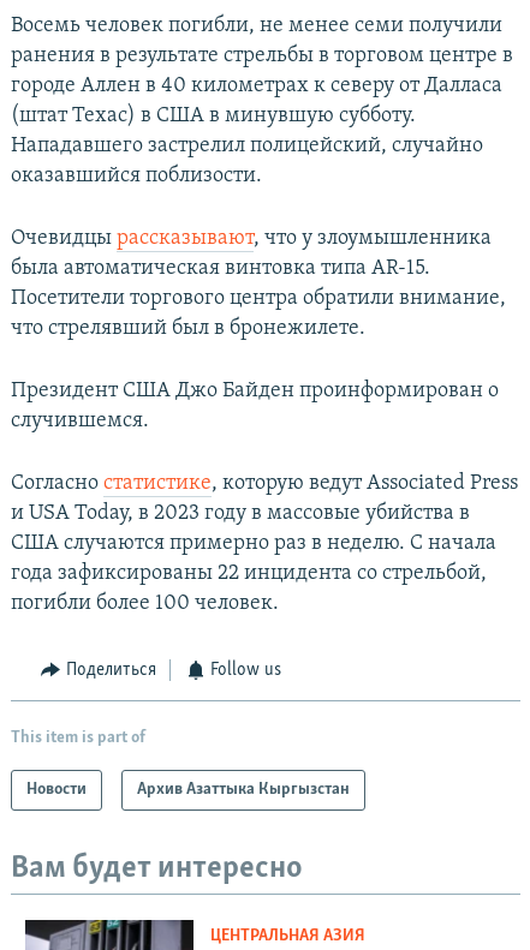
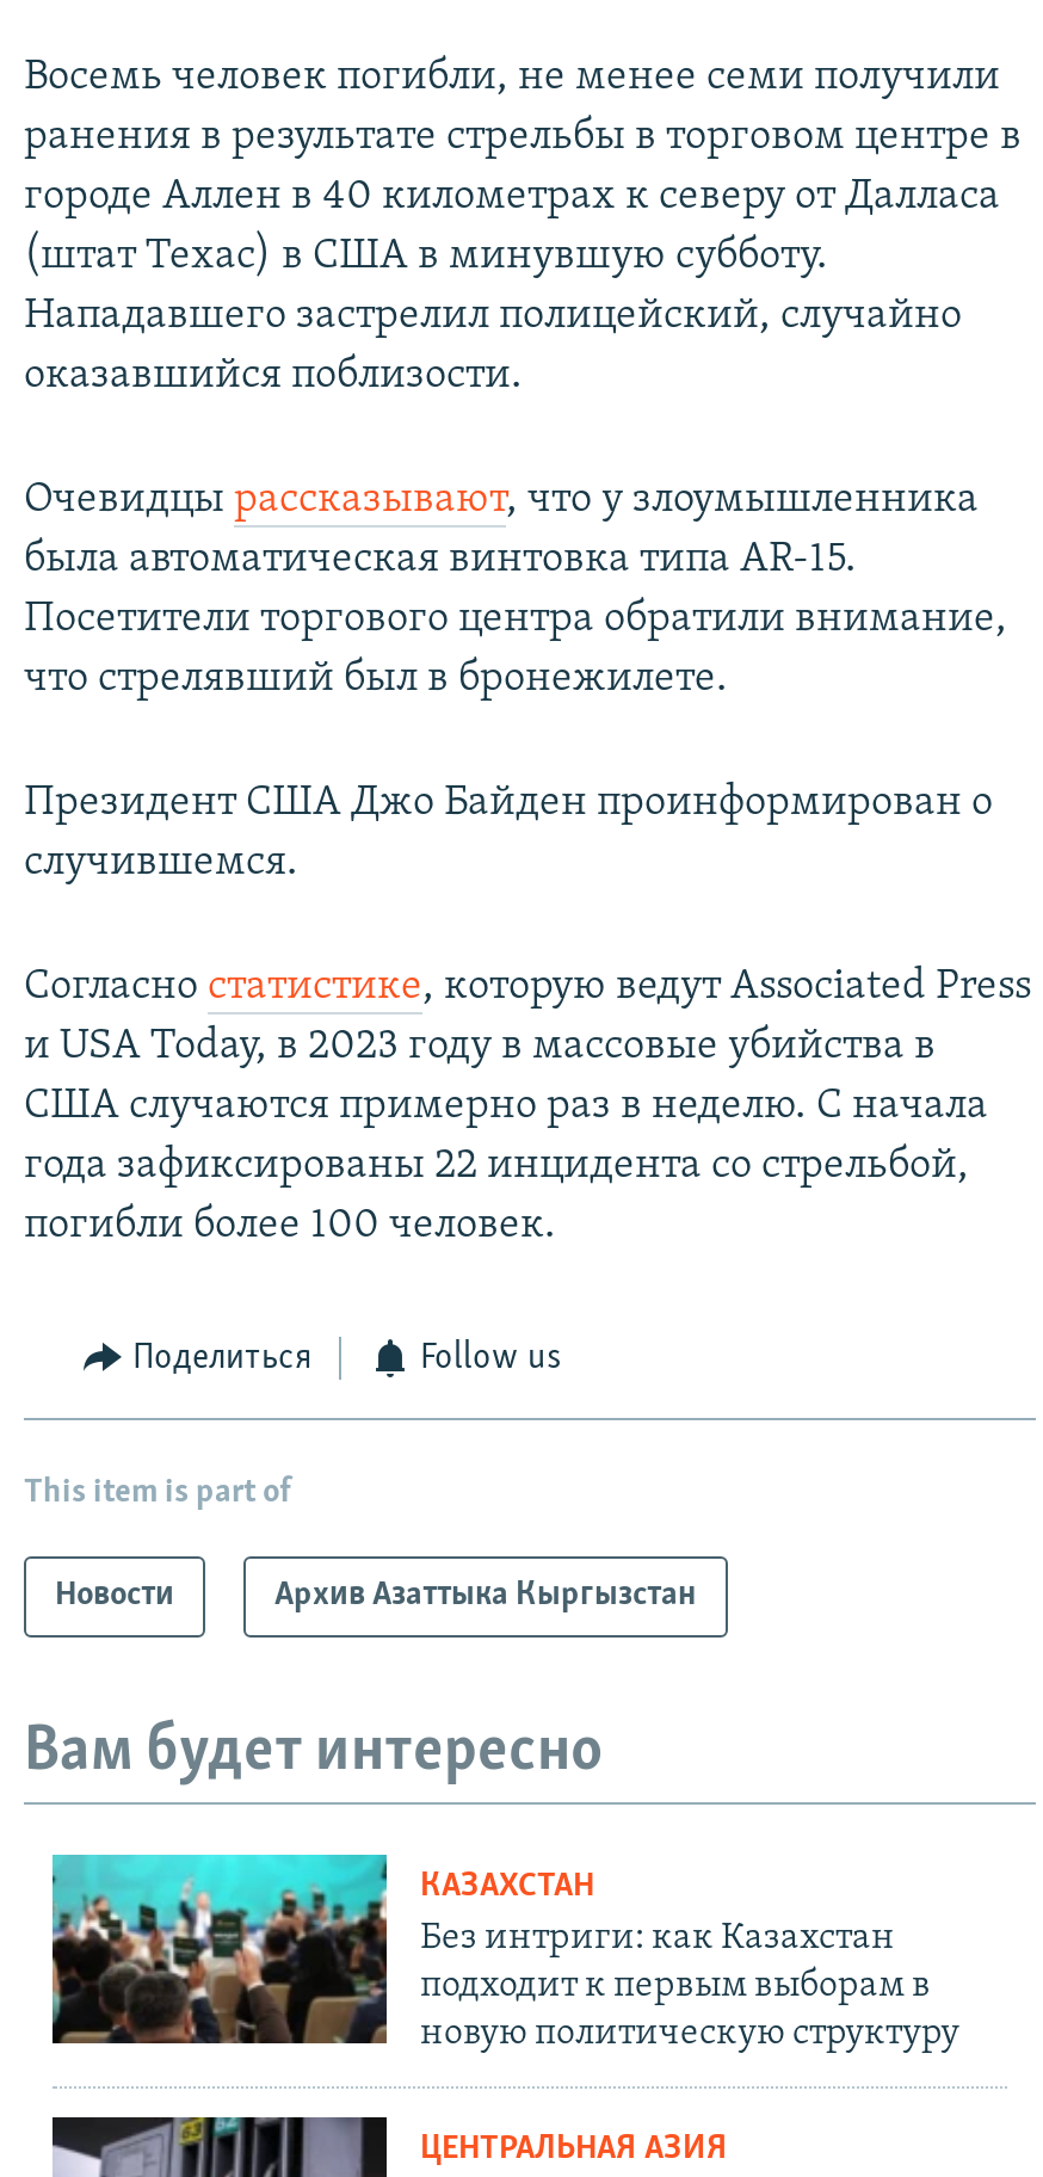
+ [image]
+ КАЗАХСТАН
+ Без интриги: как Казахстан
+ подходит к первым выборам в
+ новую политическую структуру
